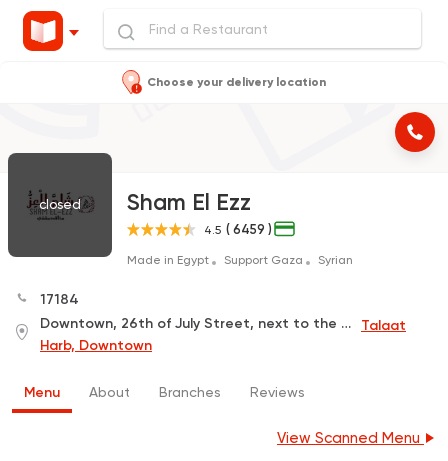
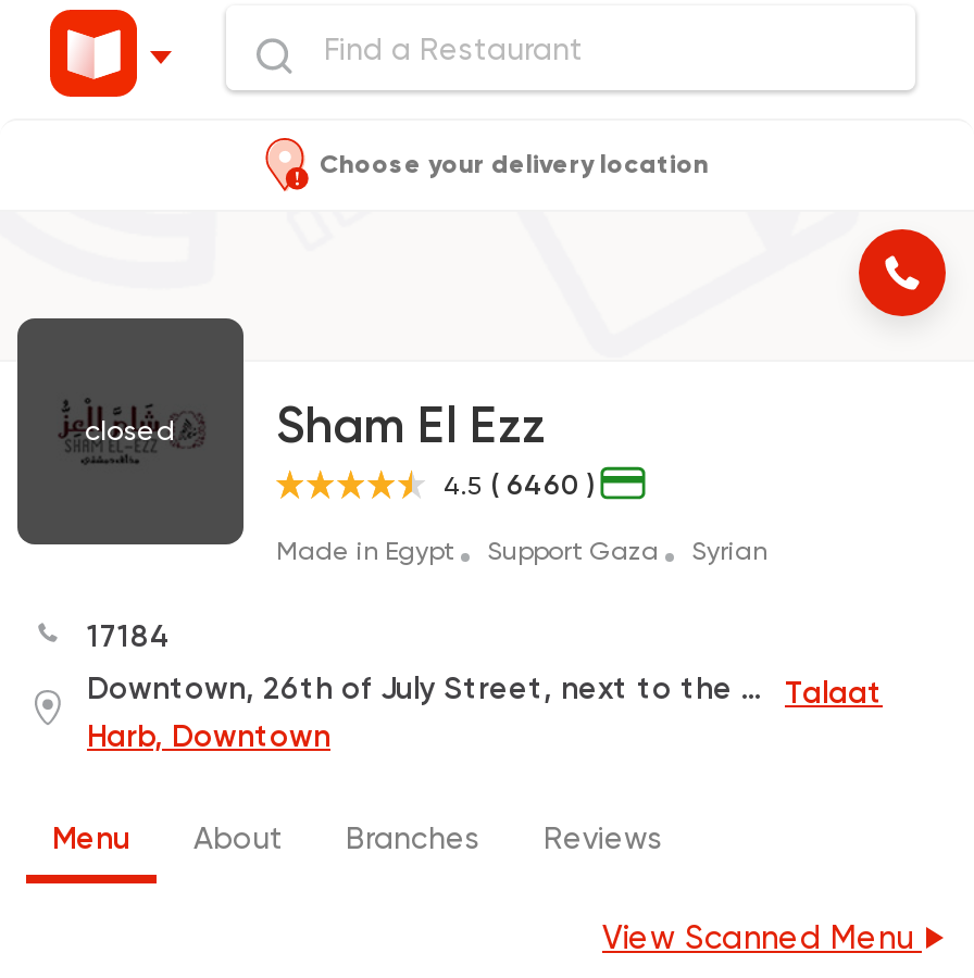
- 4.5 ( 6459 )
+ 4.5 ( 6460 )
